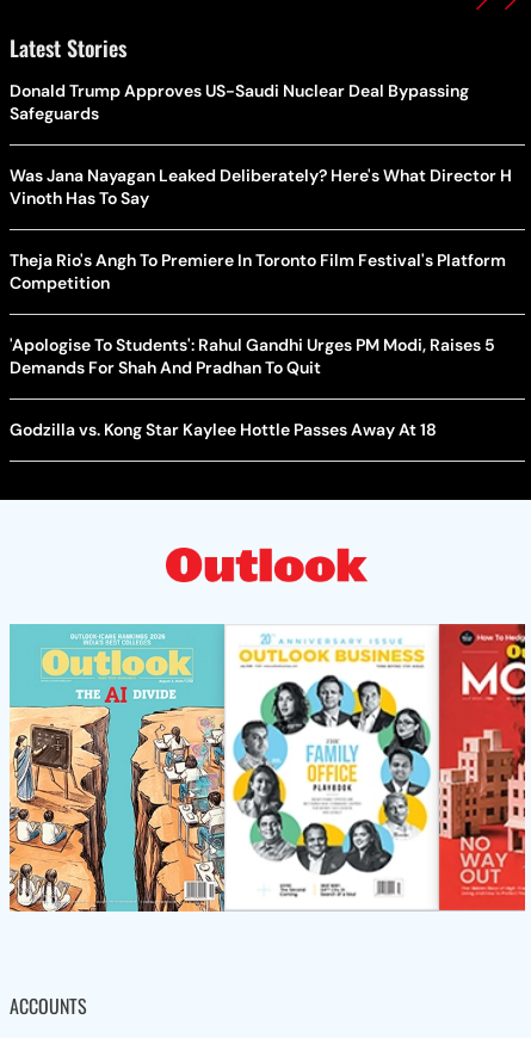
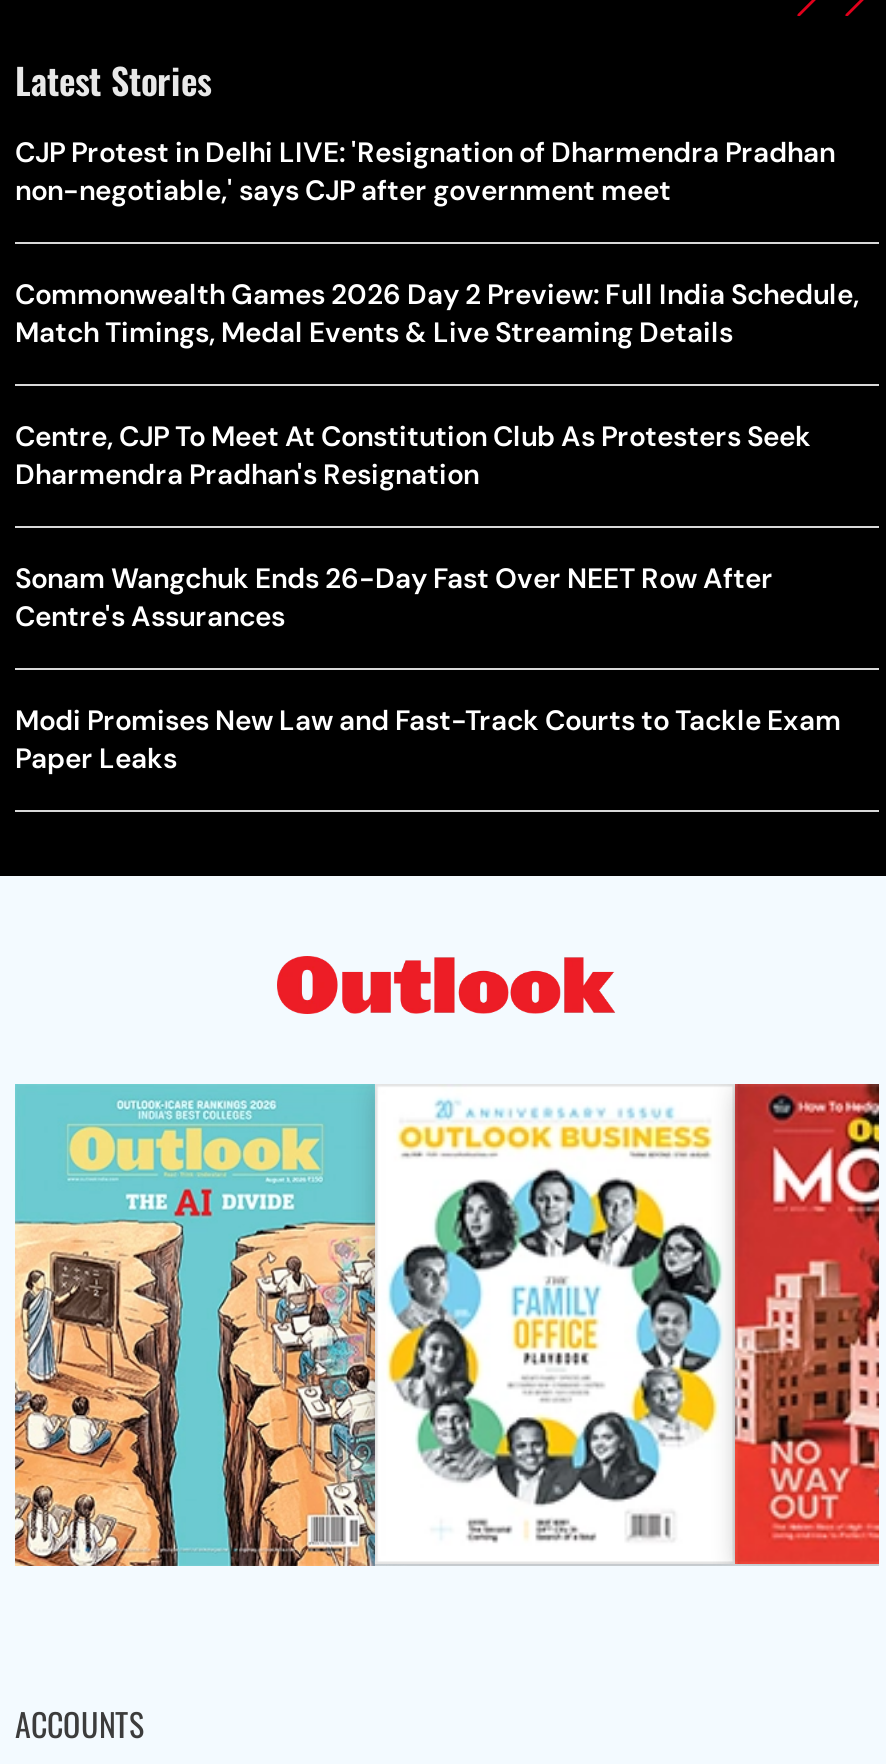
- Donald Trump Approves US-Saudi Nuclear Deal Bypassing
- Safeguards
+ CJP Protest in Delhi LIVE: 'Resignation of Dharmendra Pradhan
+ non-negotiable,' says CJP after government meet

- Was Jana Nayagan Leaked Deliberately? Here's What Director H
- Vinoth Has To Say
+ Commonwealth Games 2026 Day 2 Preview: Full India Schedule,
+ Match Timings, Medal Events & Live Streaming Details

- Theja Rio's Angh To Premiere In Toronto Film Festival's Platform
- Competition
+ Centre, CJP To Meet At Constitution Club As Protesters Seek
+ Dharmendra Pradhan's Resignation

- 'Apologise To Students': Rahul Gandhi Urges PM Modi, Raises 5
- Demands For Shah And Pradhan To Quit
+ Sonam Wangchuk Ends 26-Day Fast Over NEET Row After
+ Centre's Assurances

- Godzilla vs. Kong Star Kaylee Hottle Passes Away At 18
+ Modi Promises New Law and Fast-Track Courts to Tackle Exam
+ Paper Leaks
